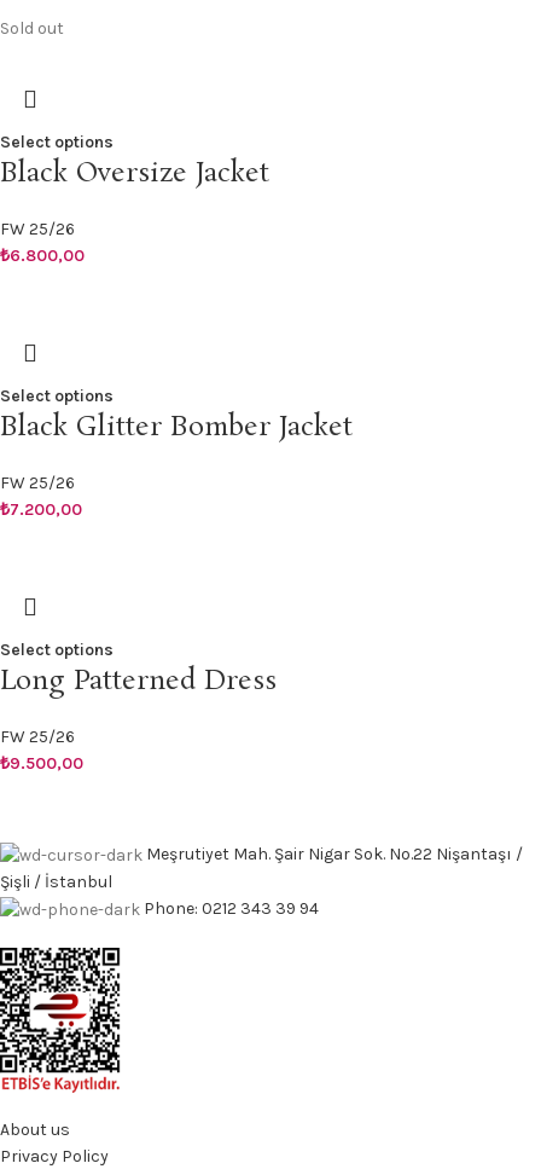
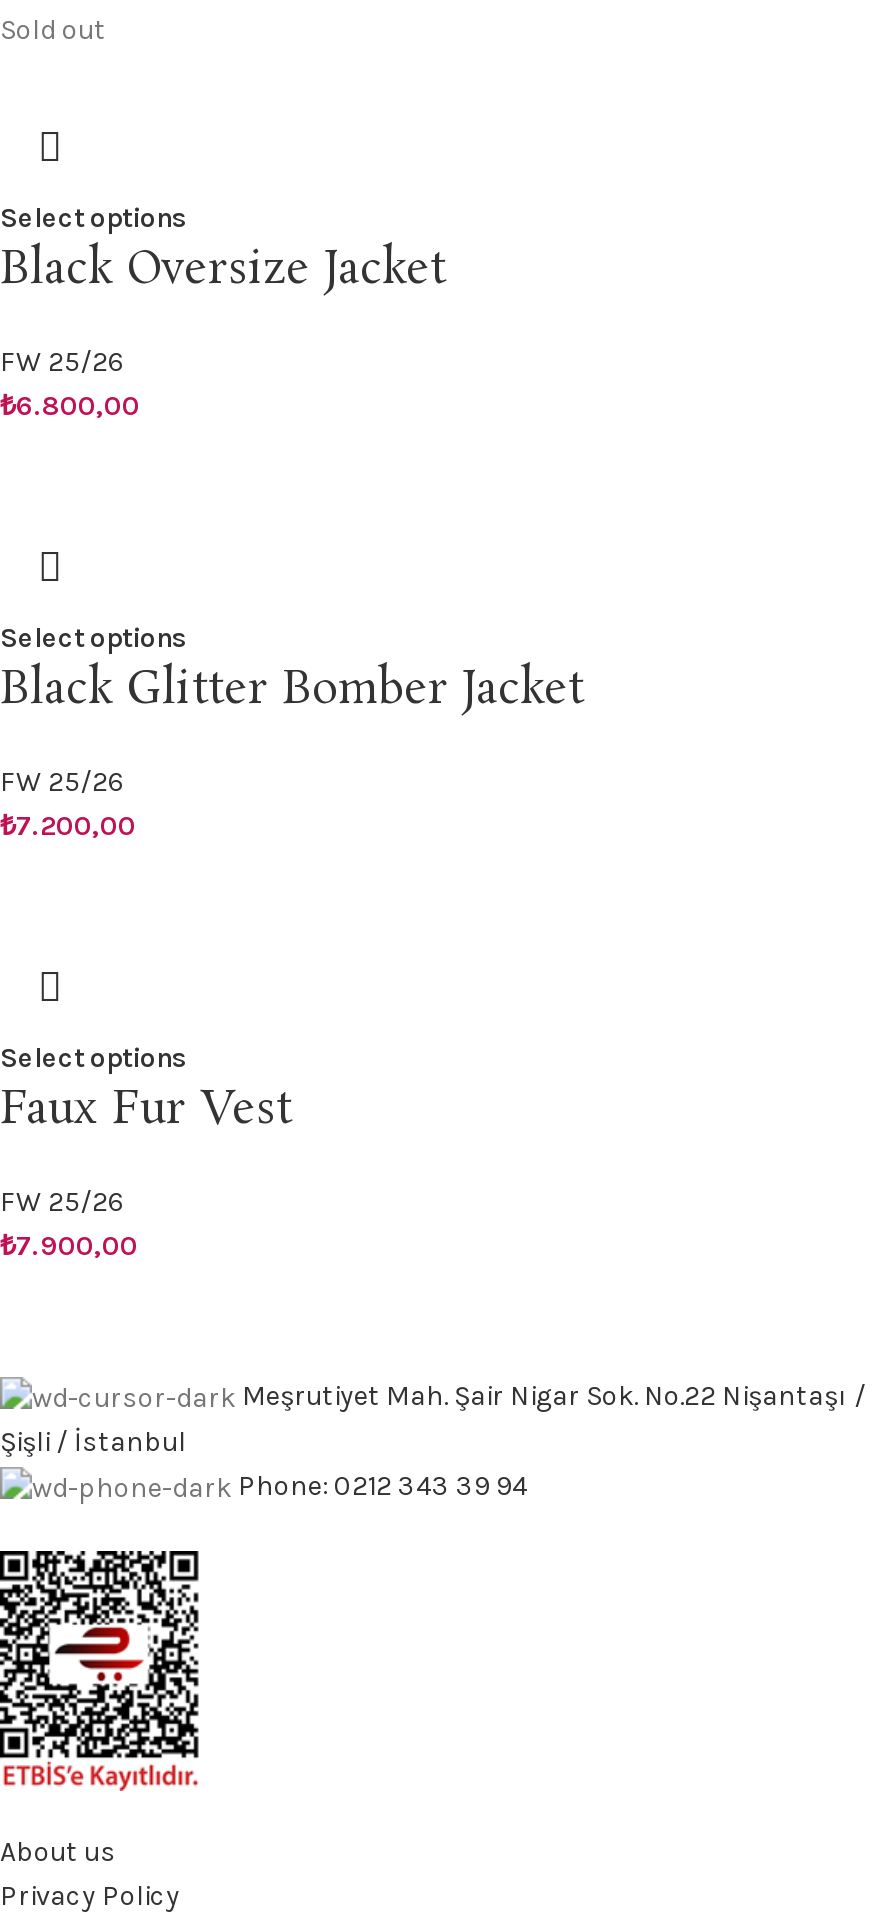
- Long Patterned Dress
+ Faux Fur Vest

- ₺9.500,00
+ ₺7.900,00
